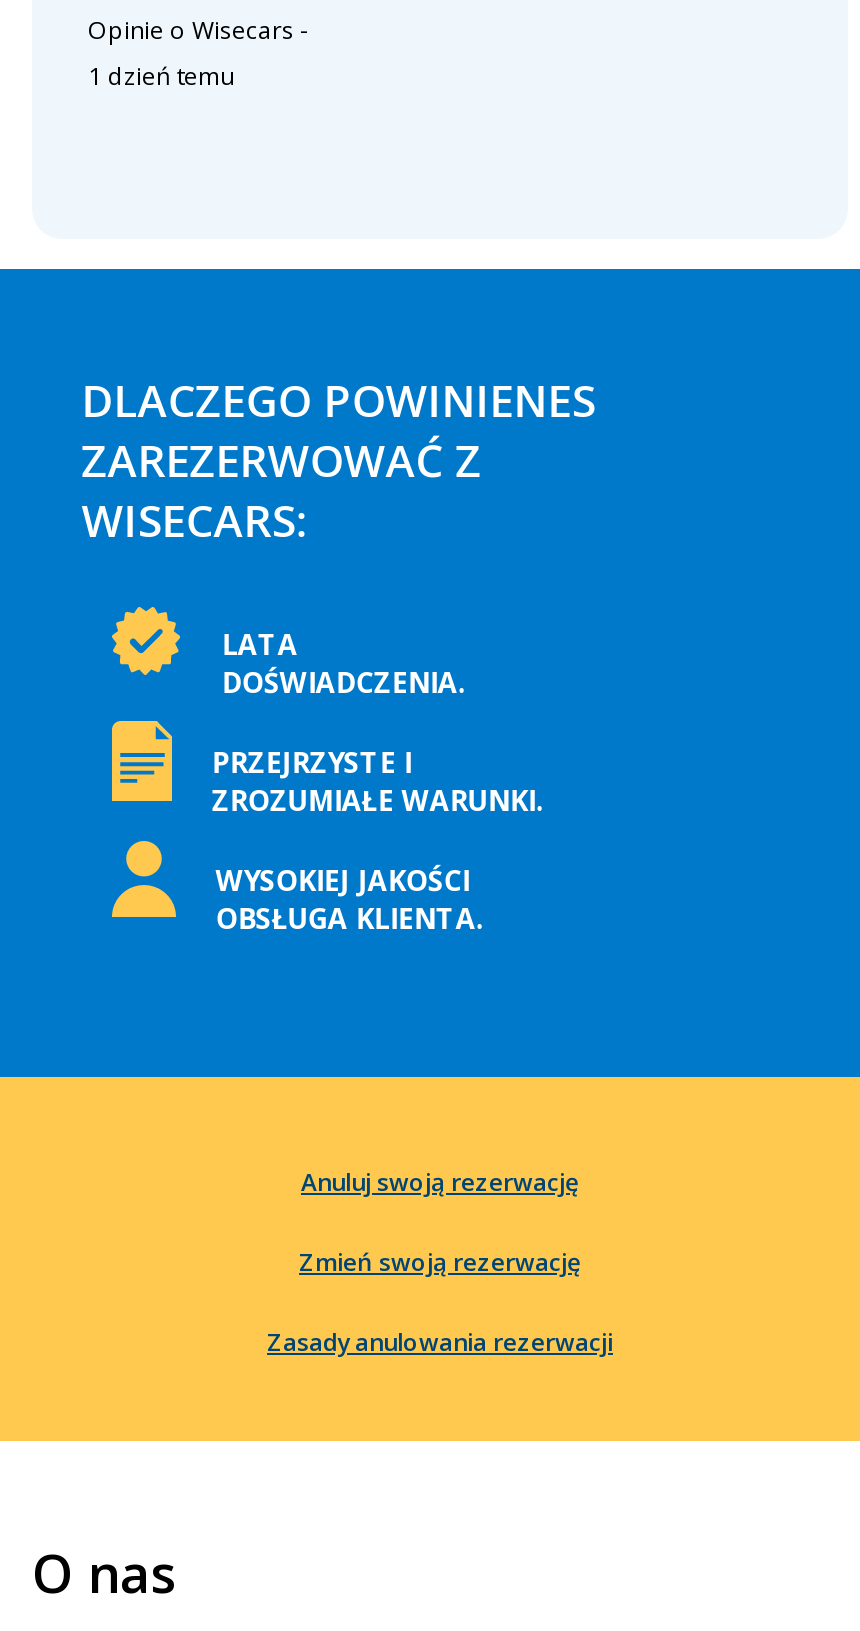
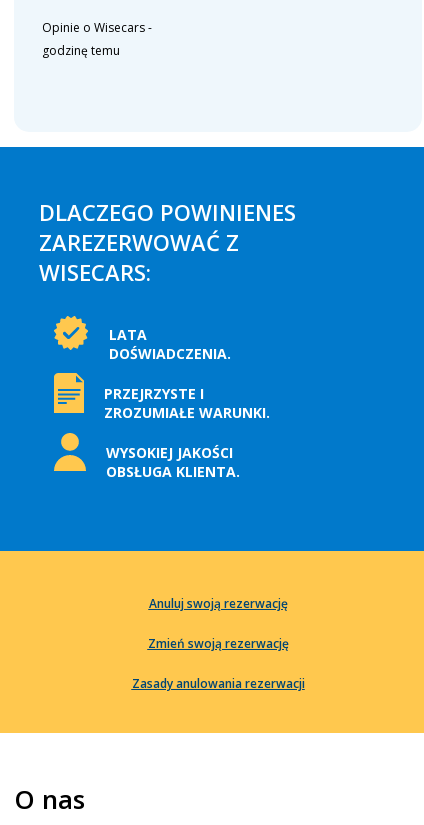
- 1 dzień temu
+ godzinę temu
